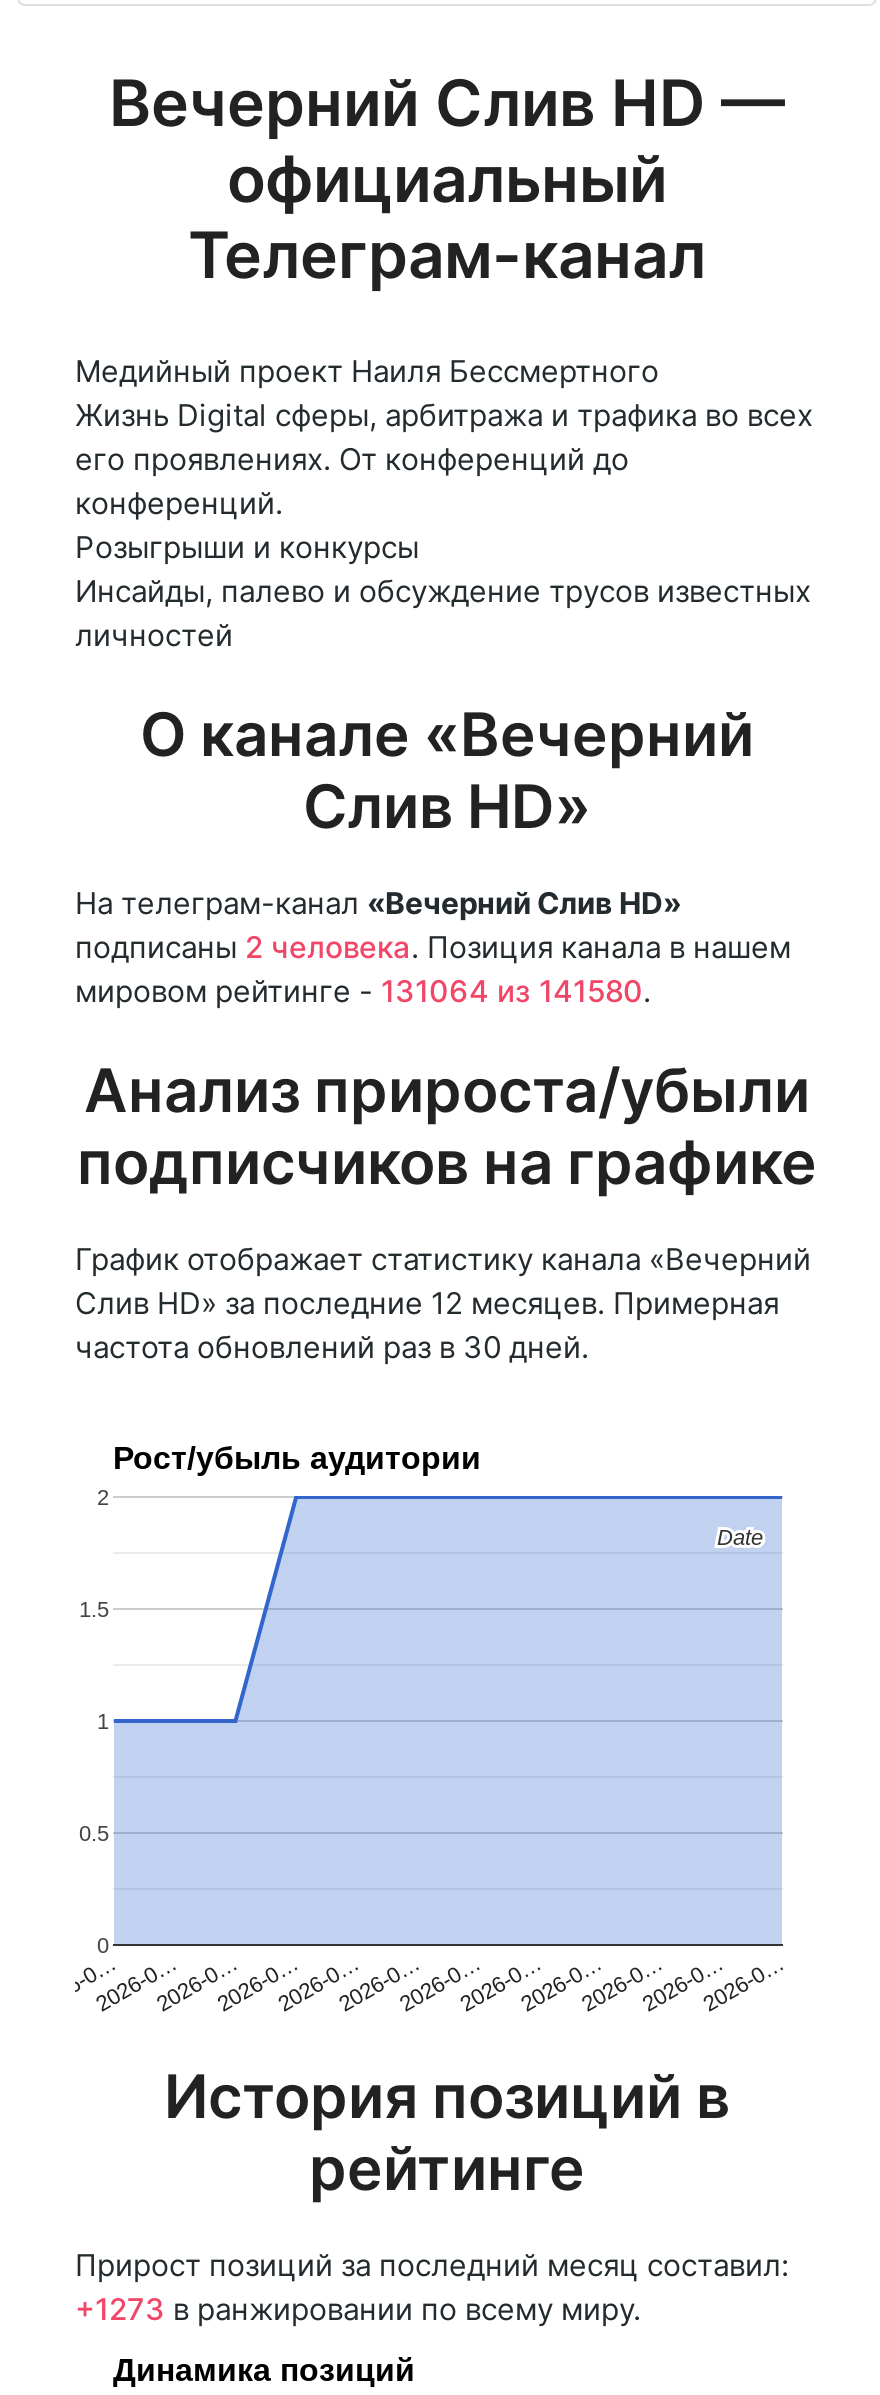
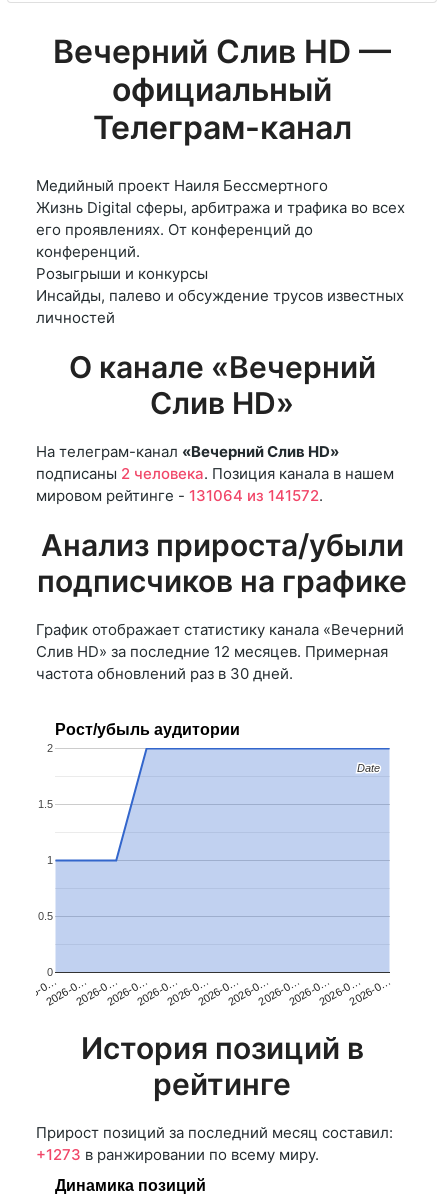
- мировом рейтинге - 131064 из 141580.
+ мировом рейтинге - 131064 из 141572.
